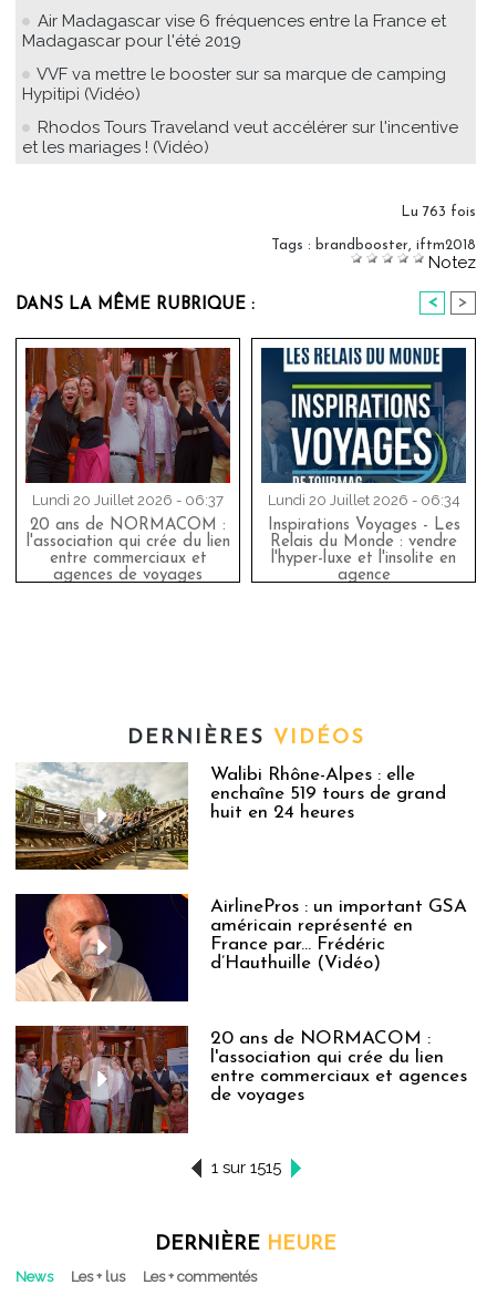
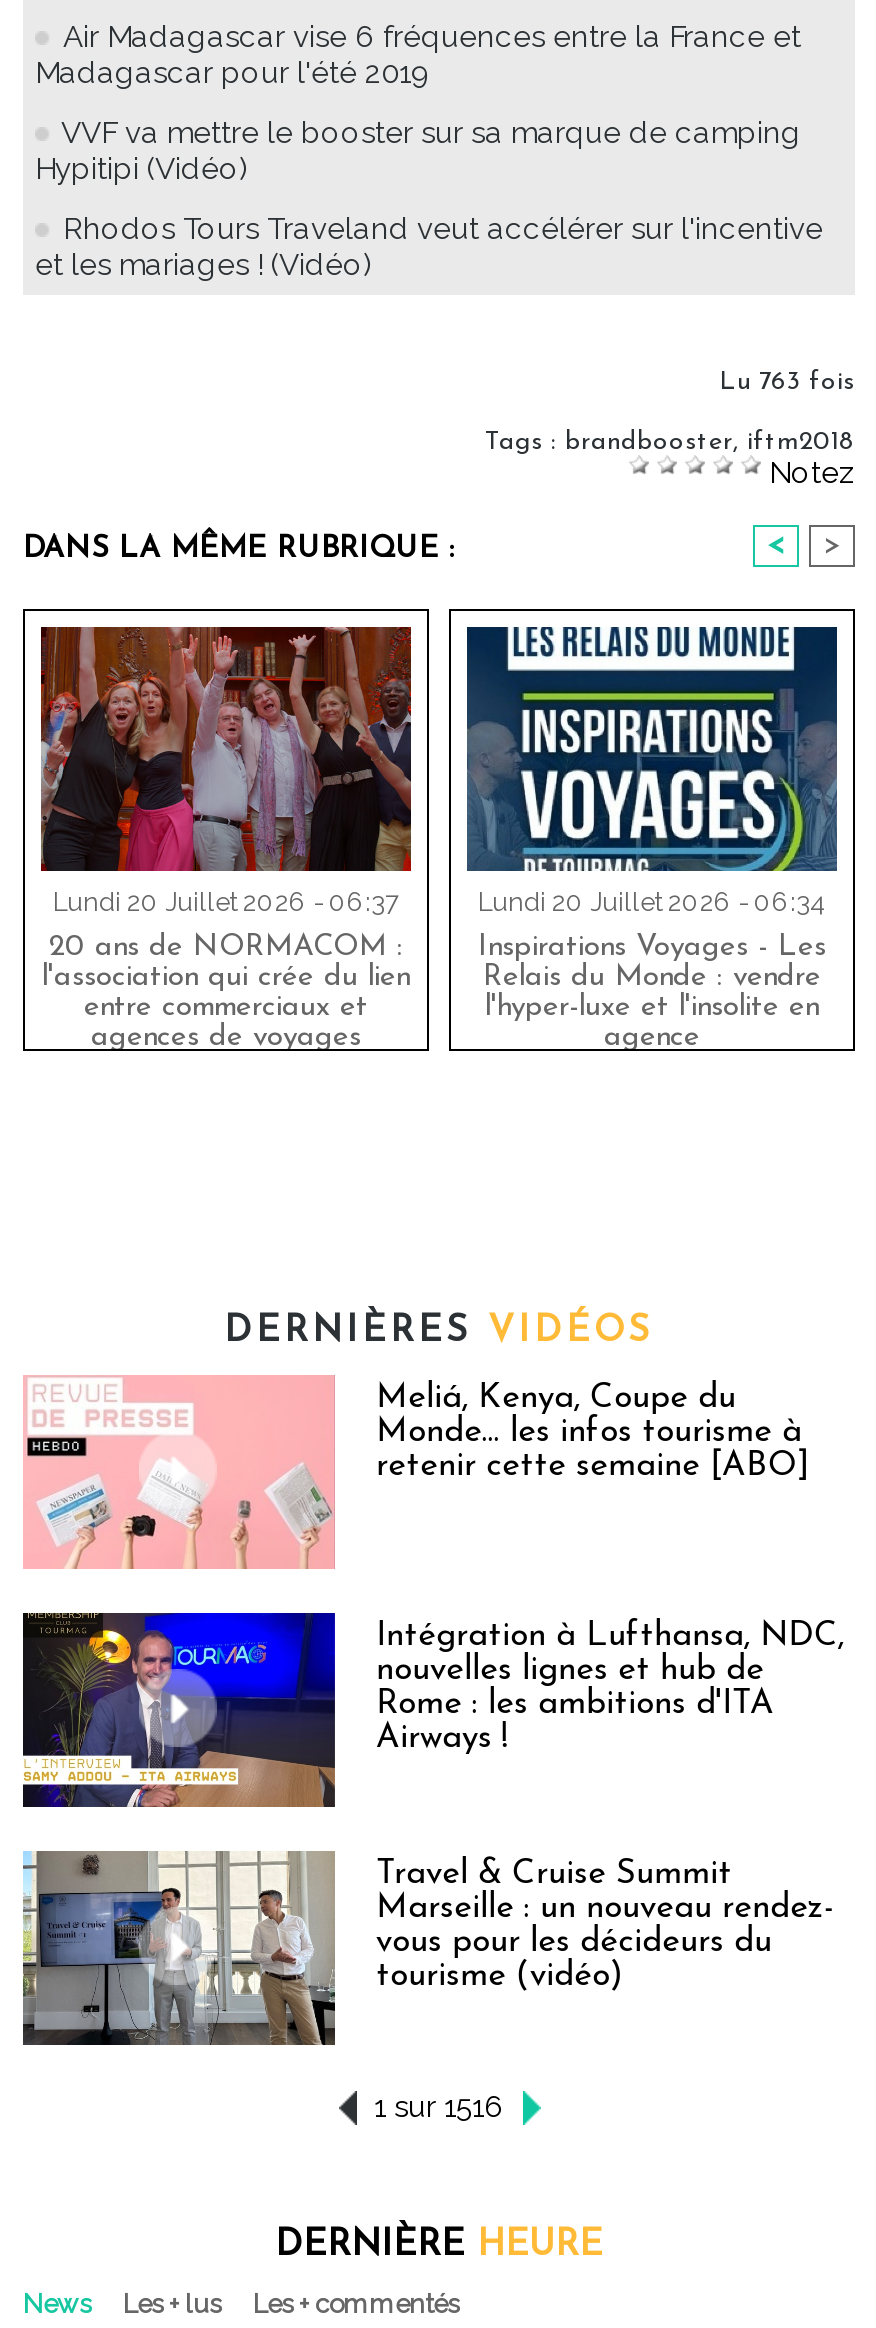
- [image]
- Walibi Rhône-Alpes : elle
- enchaîne 519 tours de grand
- huit en 24 heures
+ [image]
+ Meliá, Kenya, Coupe du
+ Monde… les infos tourisme à
+ retenir cette semaine [ABO]

- [image]
- AirlinePros : un important GSA
- américain représenté en
- France par... Frédéric
- d’Hauthuille (Vidéo)
+ [image]
+ Intégration à Lufthansa, NDC,
+ nouvelles lignes et hub de
+ Rome : les ambitions d'ITA
+ Airways !

- [image]
- 20 ans de NORMACOM :
- l'association qui crée du lien
- entre commerciaux et agences
- de voyages
+ [image]
+ Travel & Cruise Summit
+ Marseille : un nouveau rendez-
+ vous pour les décideurs du
+ tourisme (vidéo)

- 1 sur 1515
+ 1 sur 1516
